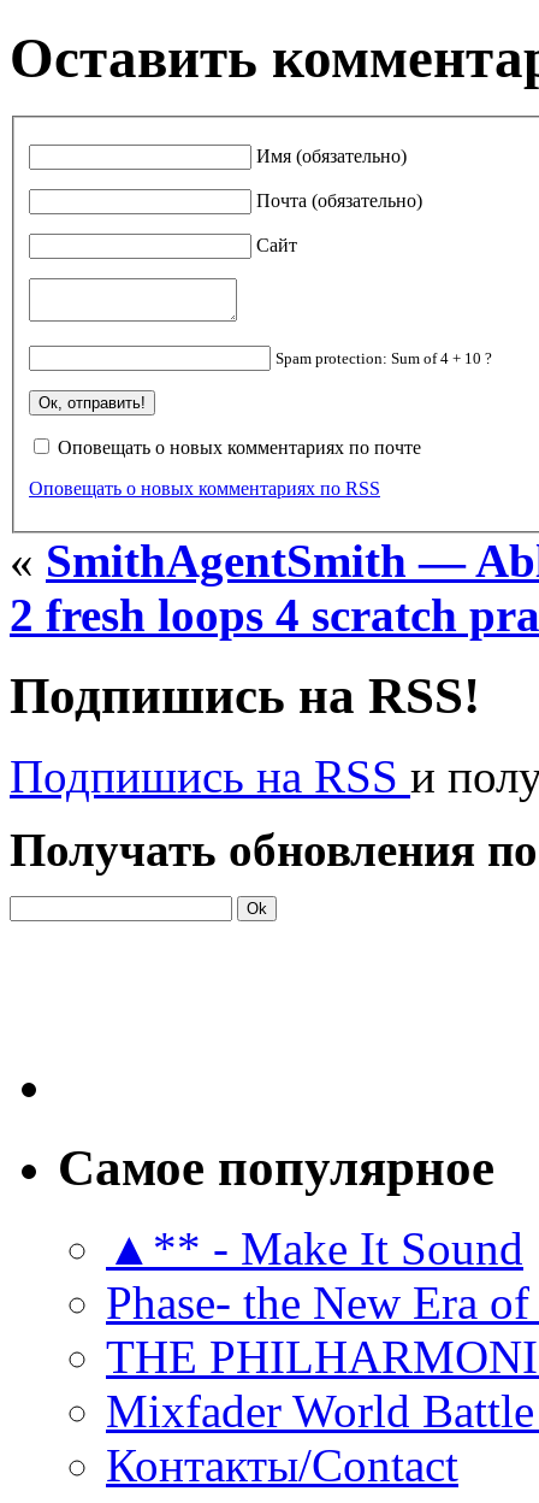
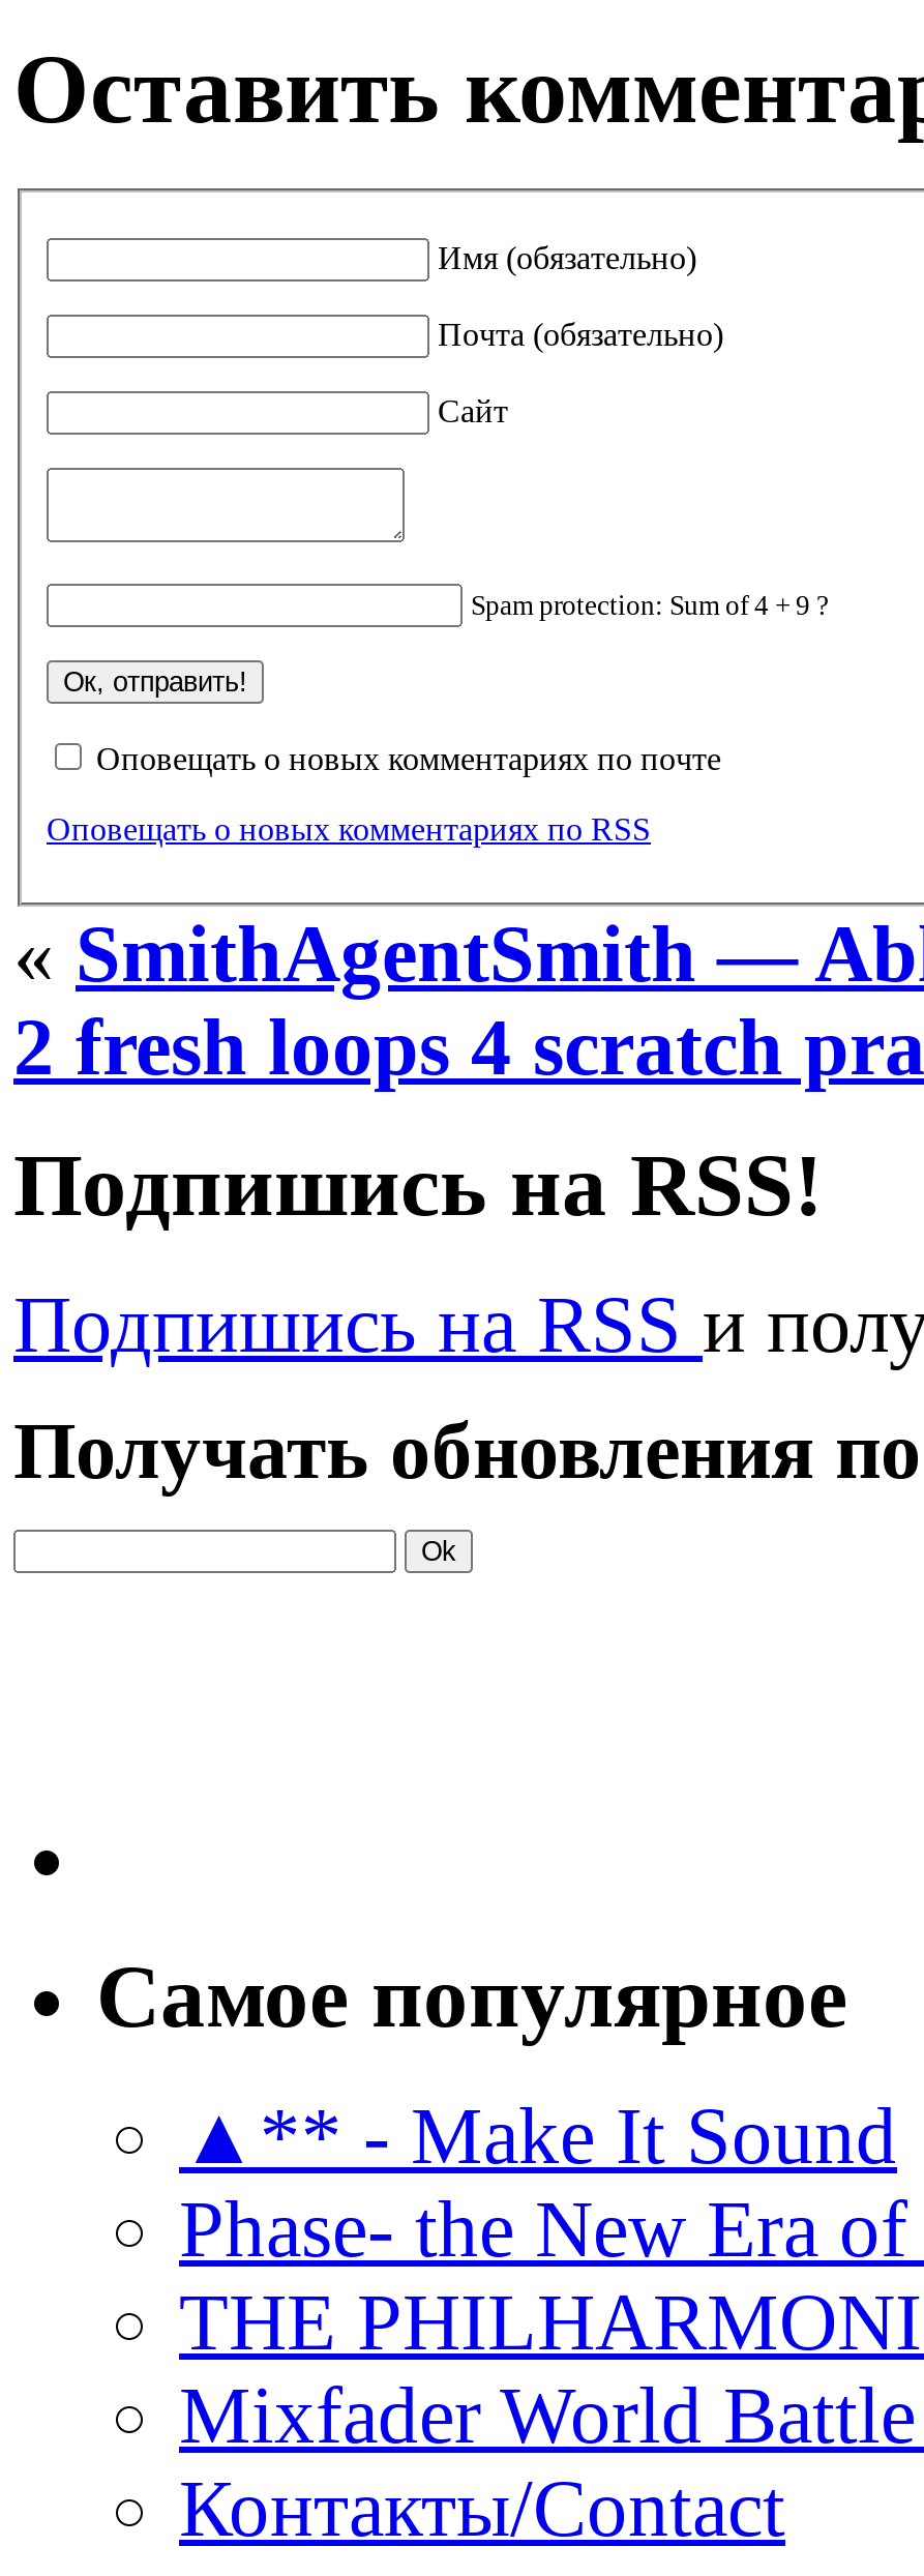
- Spam protection: Sum of 4 + 10 ?
+ Spam protection: Sum of 4 + 9 ?
